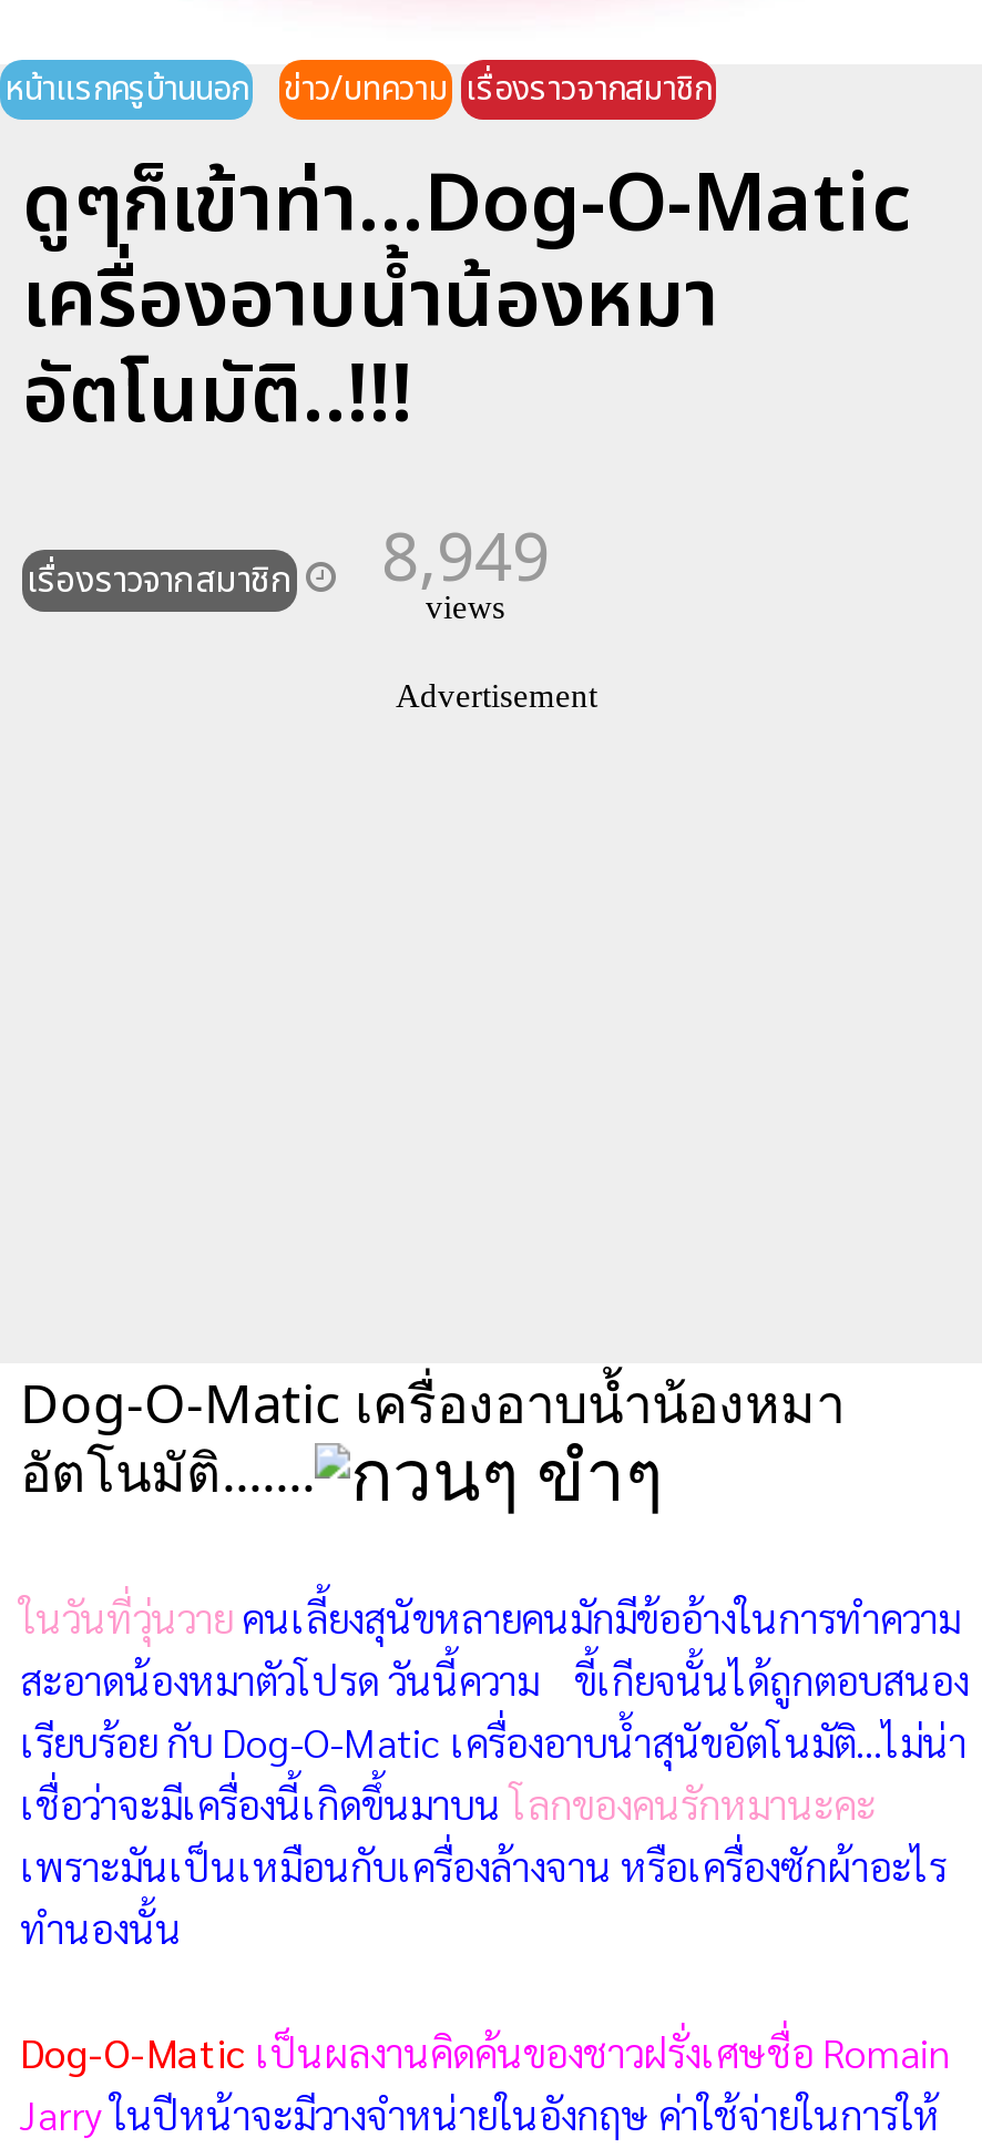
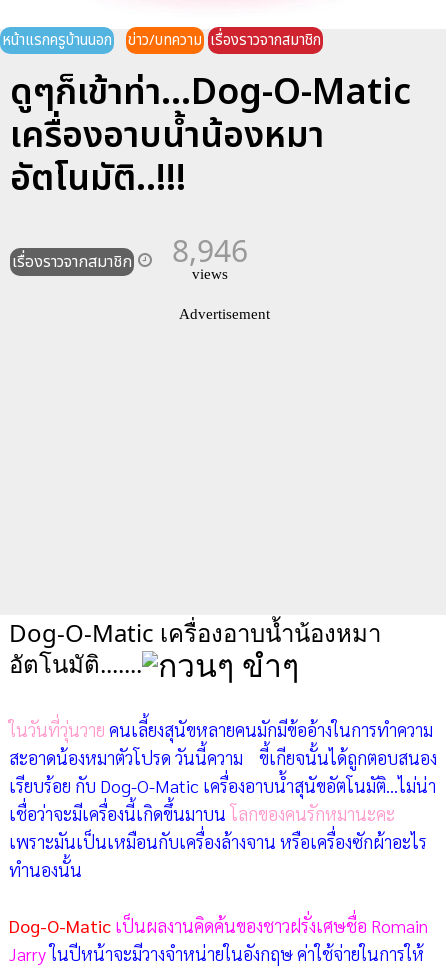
- เรื่องราวจากสมาชิก 8,949
+ เรื่องราวจากสมาชิก 8,946
